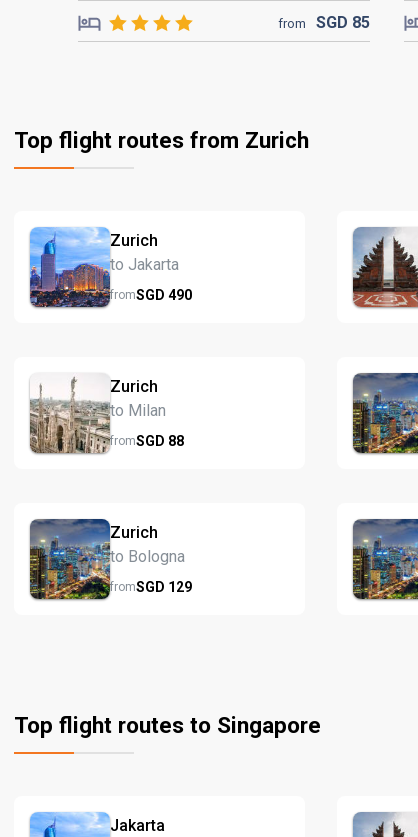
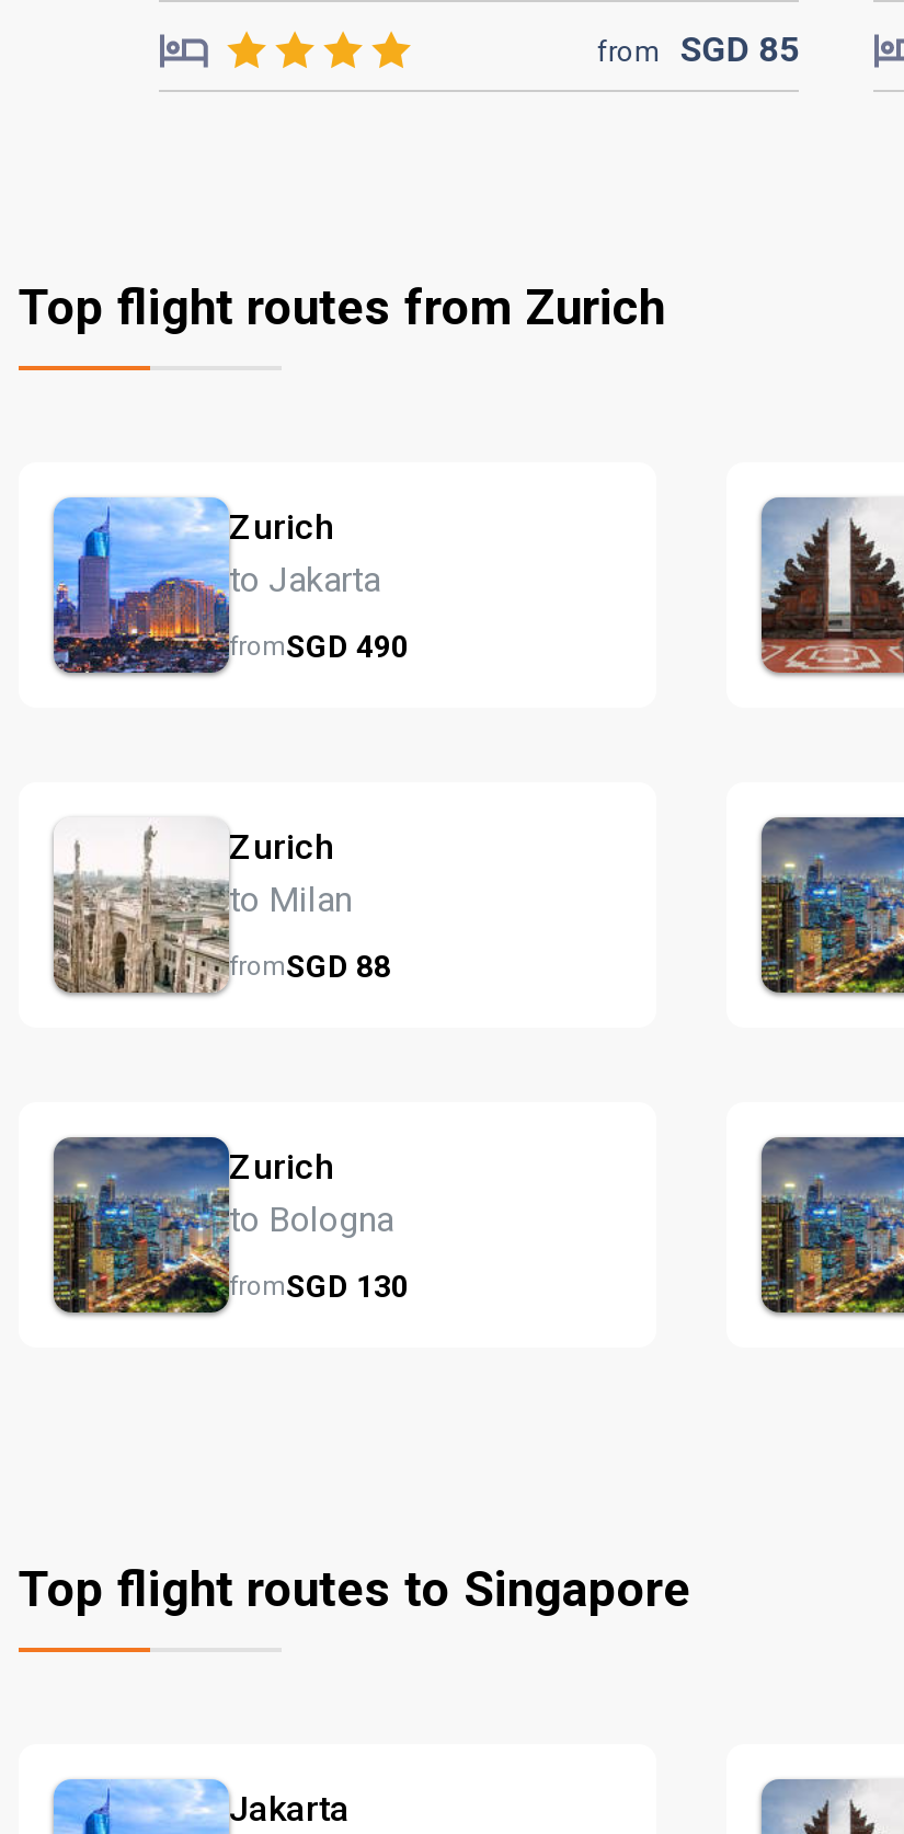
- fromSGD 129
+ fromSGD 130
